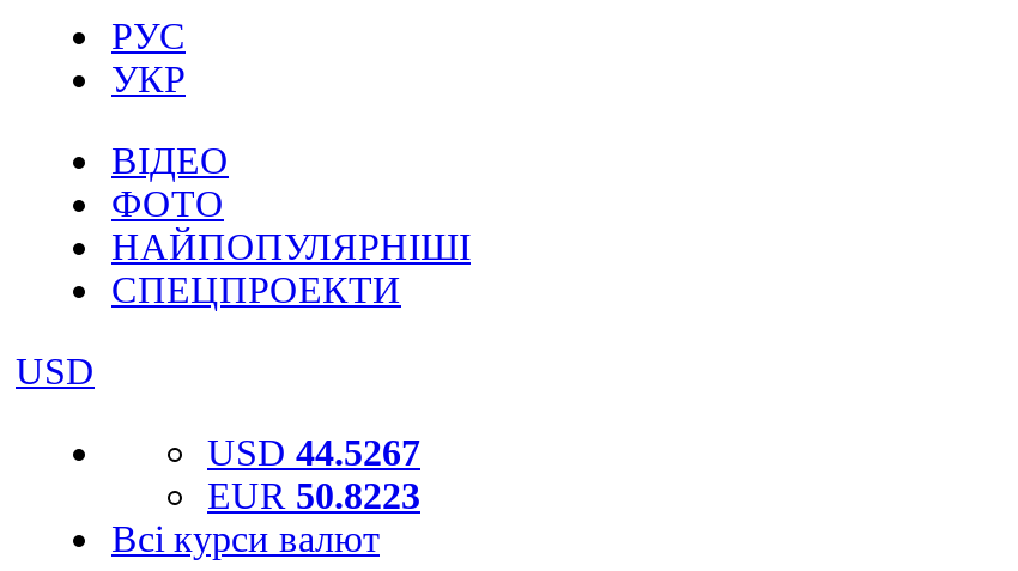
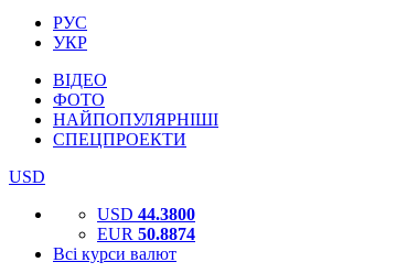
- USD 44.5267
+ USD 44.3800

- EUR 50.8223
+ EUR 50.8874
